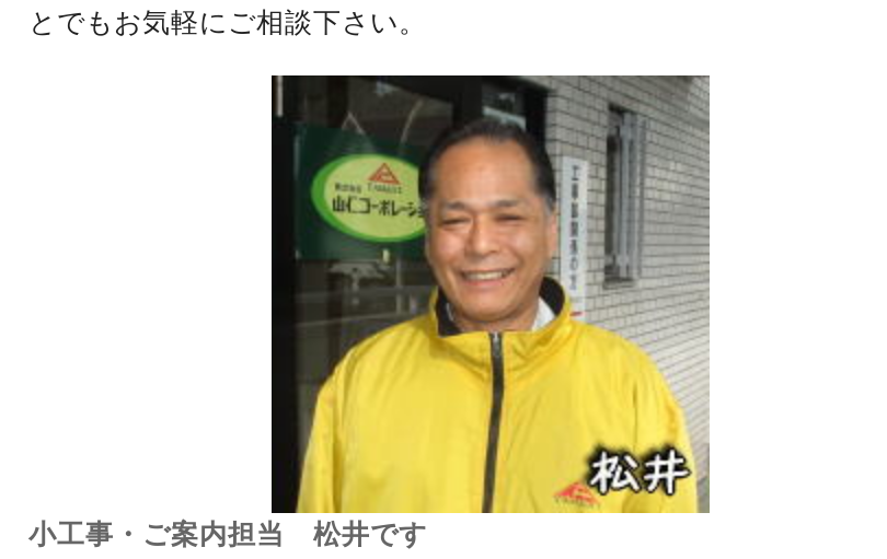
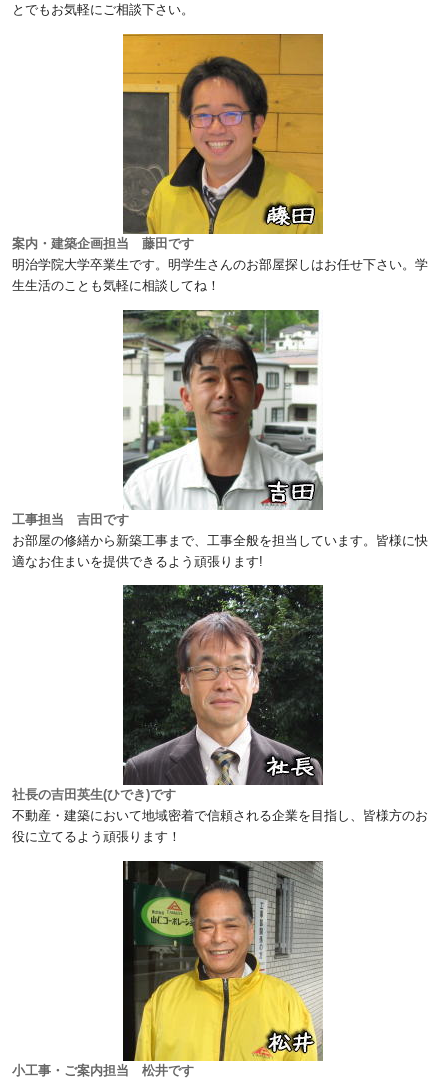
+ [image]
+ 案内・建築企画担当 藤田です
+ 明治学院大学卒業生です。明学生さんのお部屋探しはお任せ下さい。学
+ 生生活のことも気軽に相談してね！

+ [image]
+ 工事担当 吉田です
+ お部屋の修繕から新築工事まで、工事全般を担当しています。皆様に快
+ 適なお住まいを提供できるよう頑張ります!

+ [image]
+ 社長の吉田英生(ひでき)です
+ 不動産・建築において地域密着で信頼される企業を目指し、皆様方のお
+ 役に立てるよう頑張ります！
